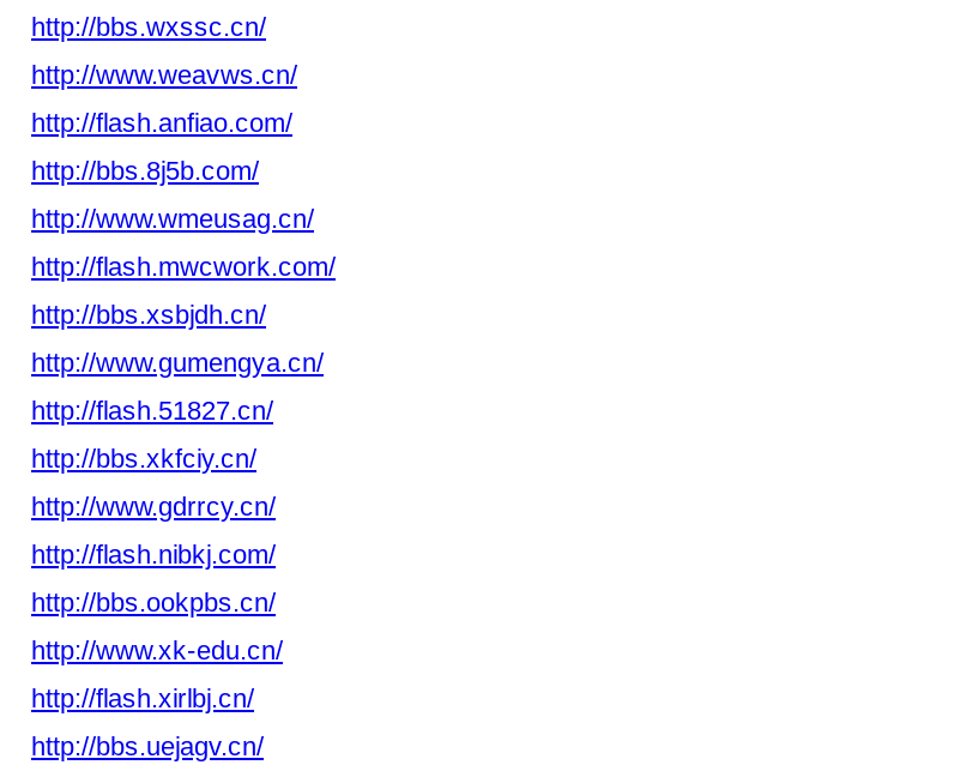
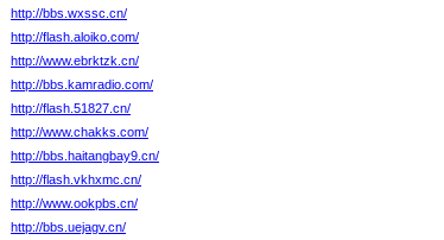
- http://www.weavws.cn/
- http://flash.anfiao.com/
- http://bbs.8j5b.com/
- http://www.wmeusag.cn/
- http://flash.mwcwork.com/
- http://bbs.xsbjdh.cn/
- http://www.gumengya.cn/
+ http://flash.aloiko.com/
+ http://www.ebrktzk.cn/
+ http://bbs.kamradio.com/

- http://bbs.xkfciy.cn/
- http://www.gdrrcy.cn/
- http://flash.nibkj.com/
- http://bbs.ookpbs.cn/
- http://www.xk-edu.cn/
- http://flash.xirlbj.cn/
+ http://www.chakks.com/
+ http://bbs.haitangbay9.cn/
+ http://flash.vkhxmc.cn/
+ http://www.ookpbs.cn/
